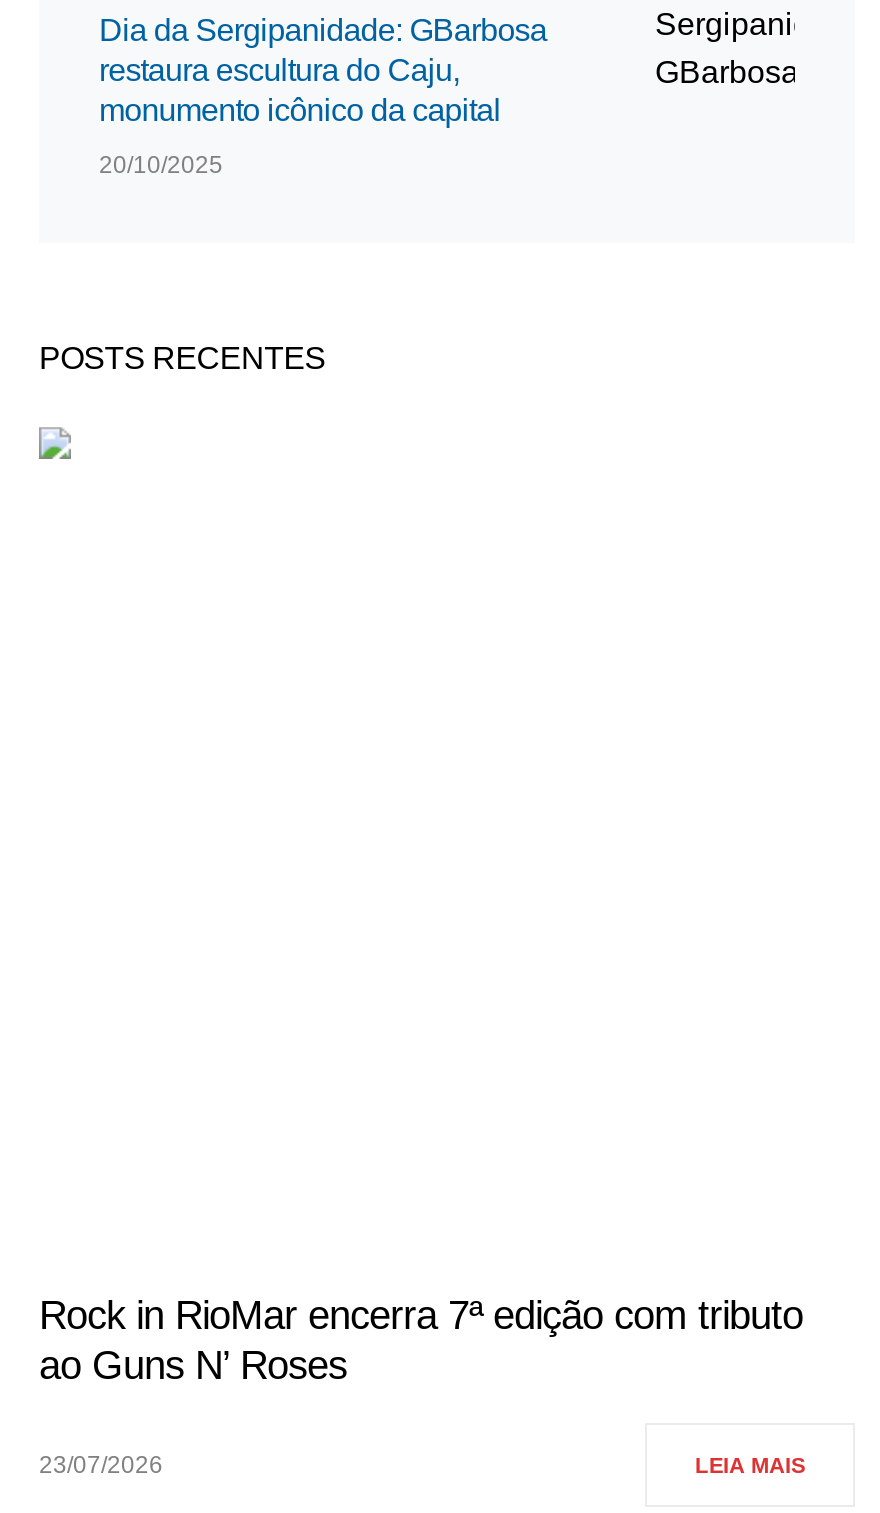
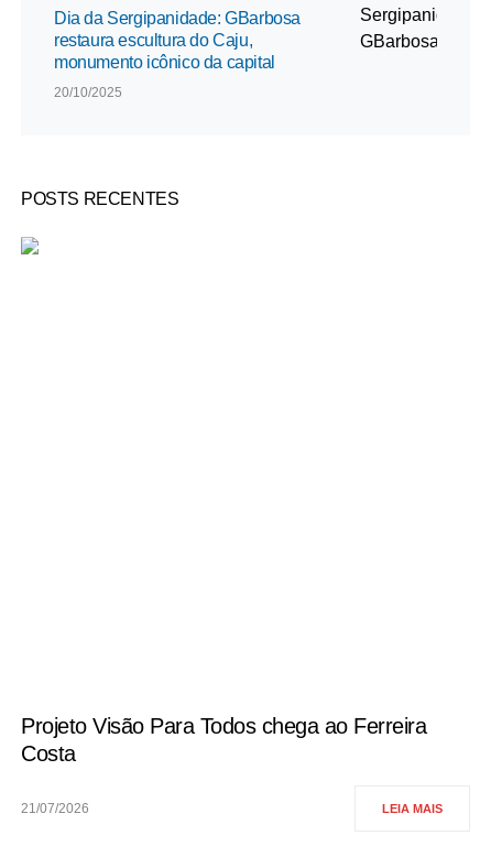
- Rock in RioMar encerra 7ª edição com tributo
- ao Guns N’ Roses
+ Projeto Visão Para Todos chega ao Ferreira
+ Costa

- 23/07/2026
+ 21/07/2026
